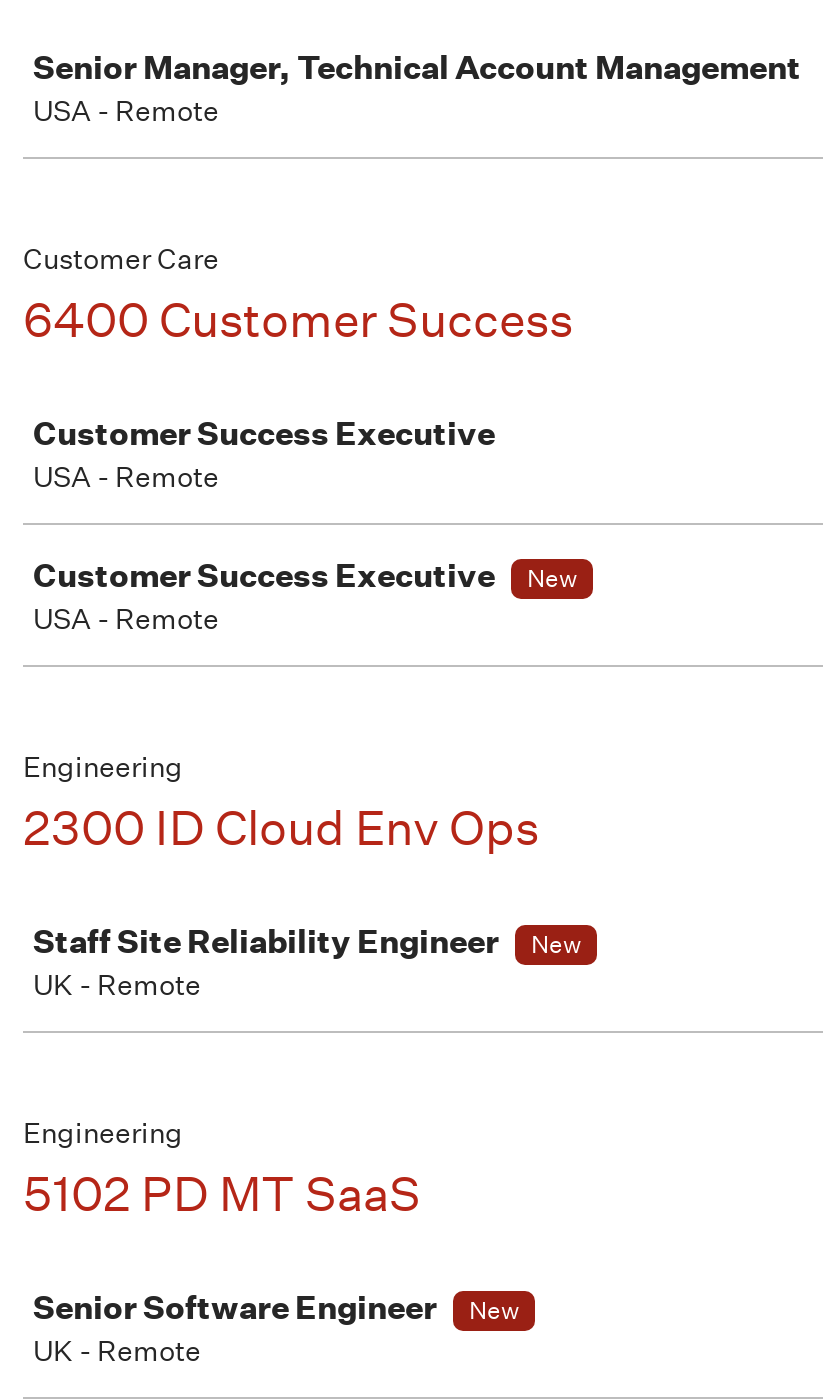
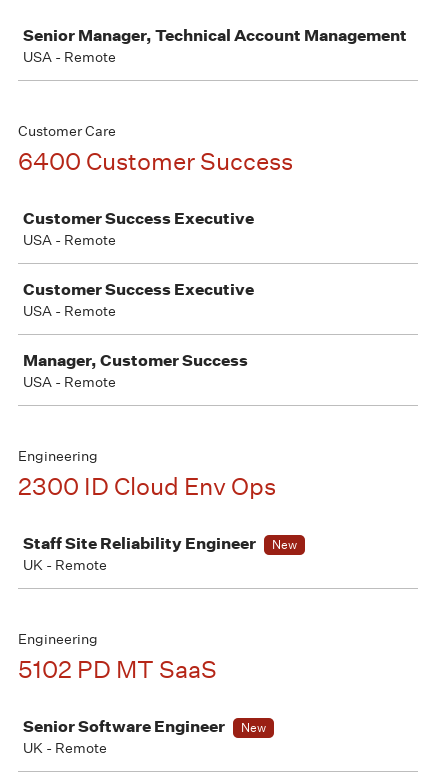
- New
+ USA - Remote
+ Manager, Customer Success
